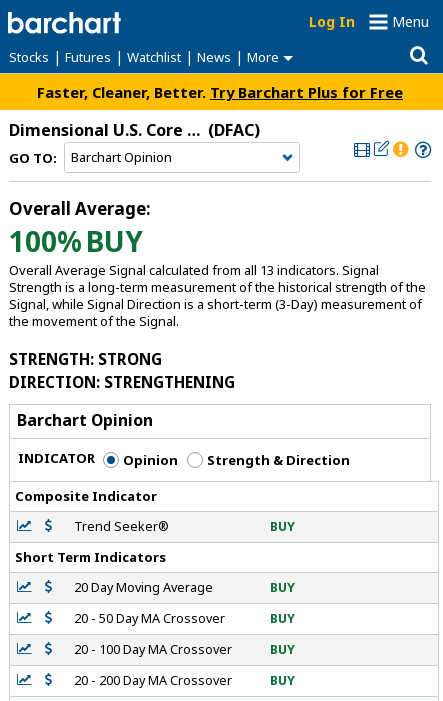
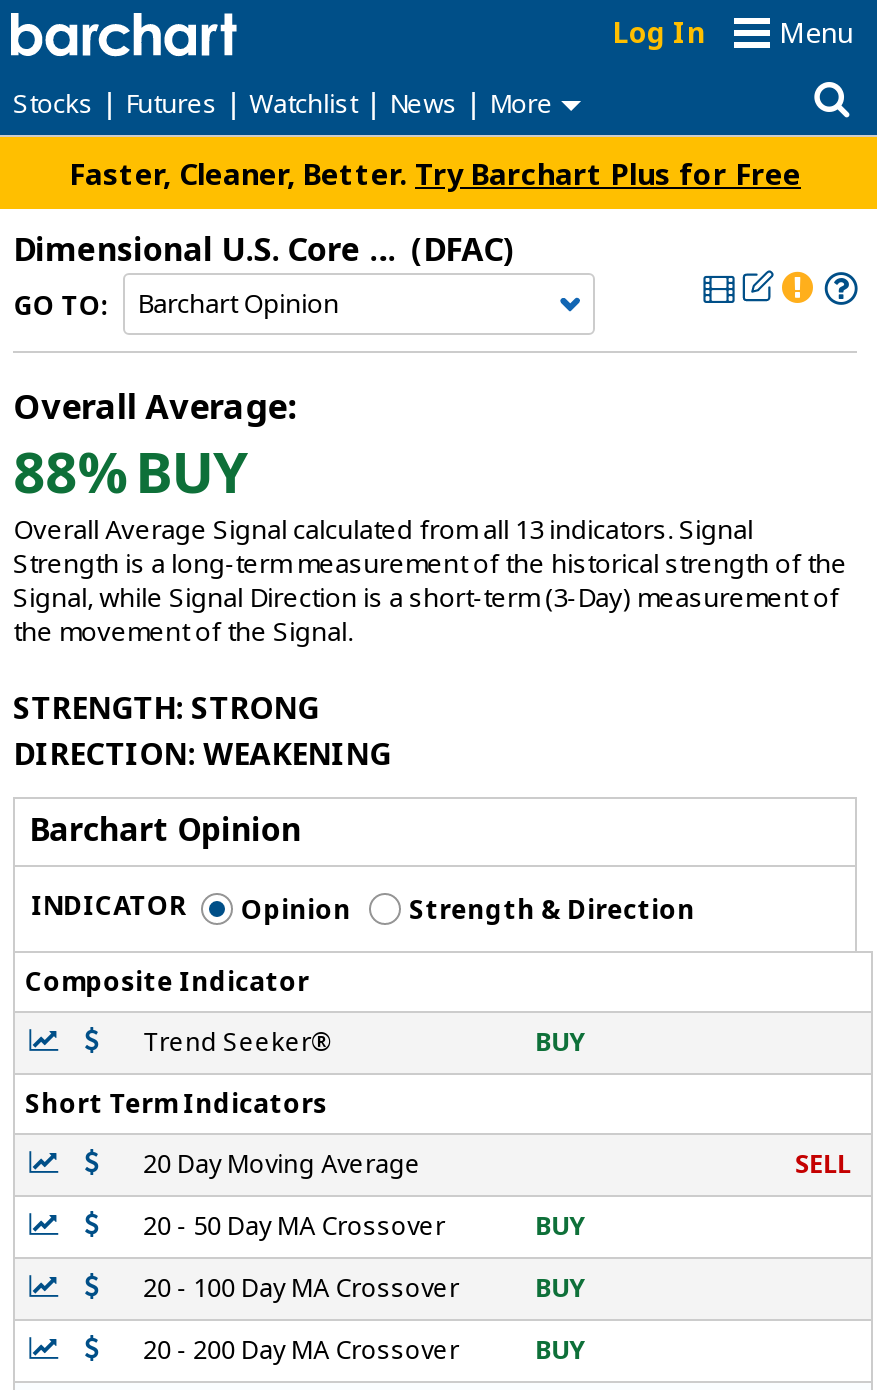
- 100% BUY
+ 88% BUY

- DIRECTION: STRENGTHENING
+ DIRECTION: WEAKENING

- BUY
+ SELL
